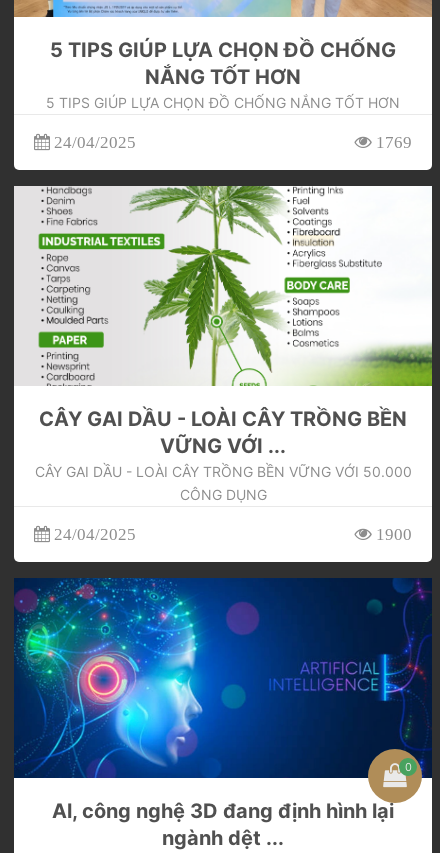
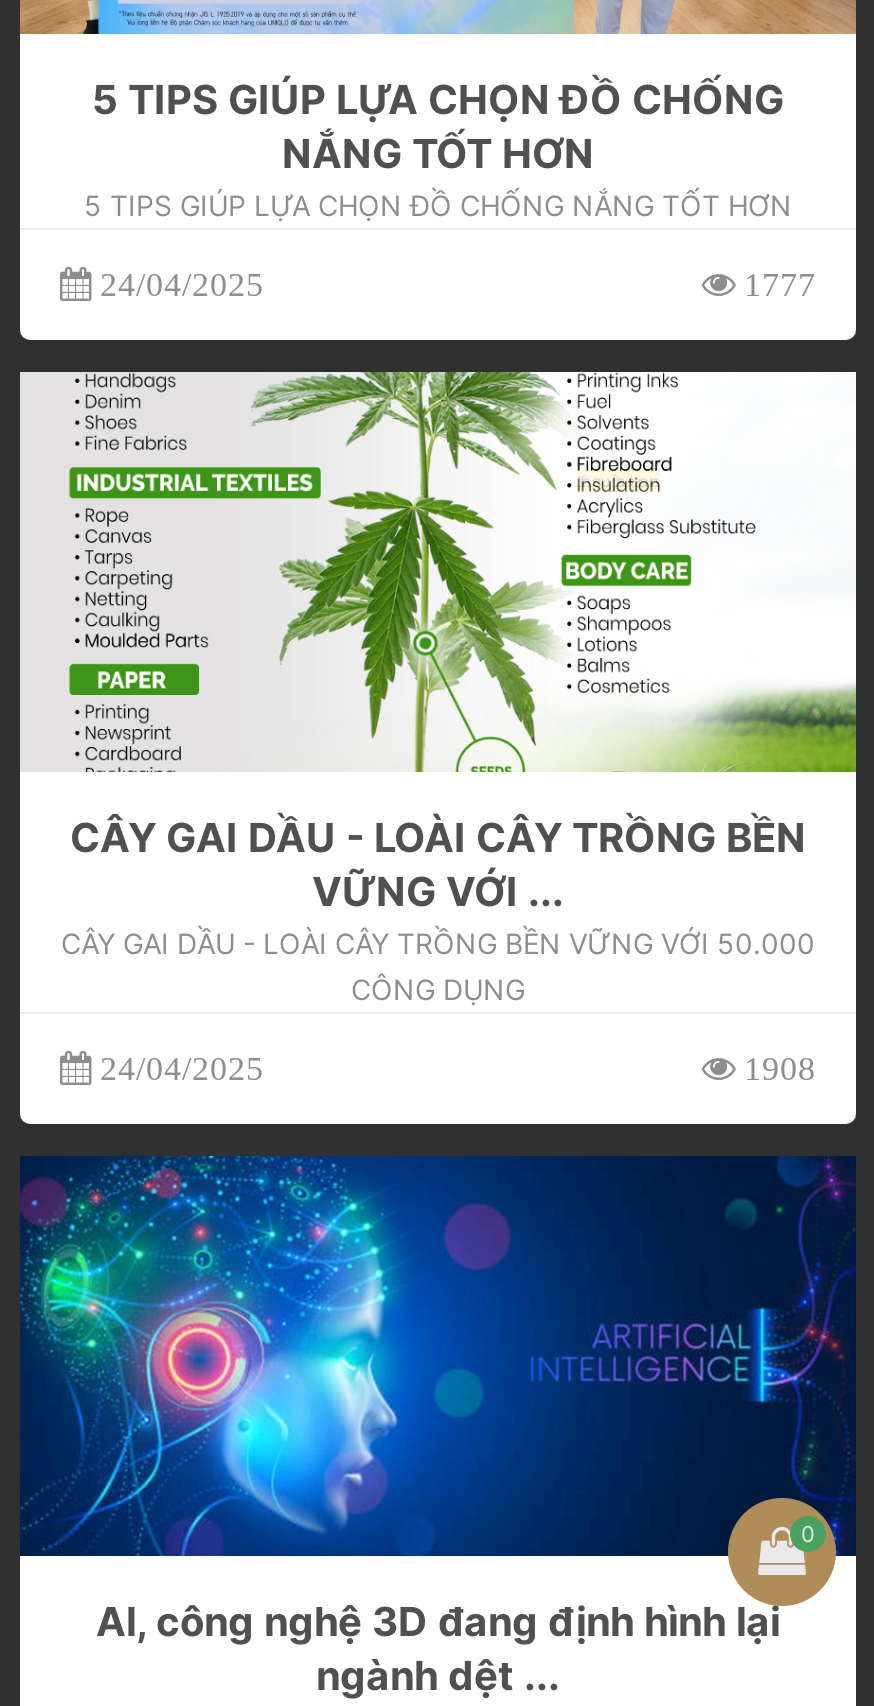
- 1769
+ 1777

- 1900
+ 1908
